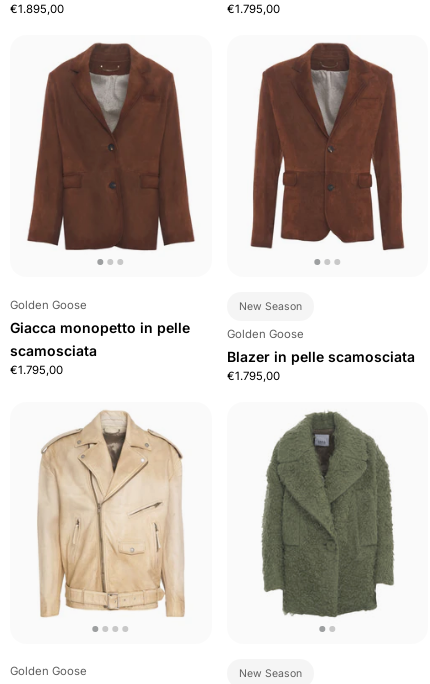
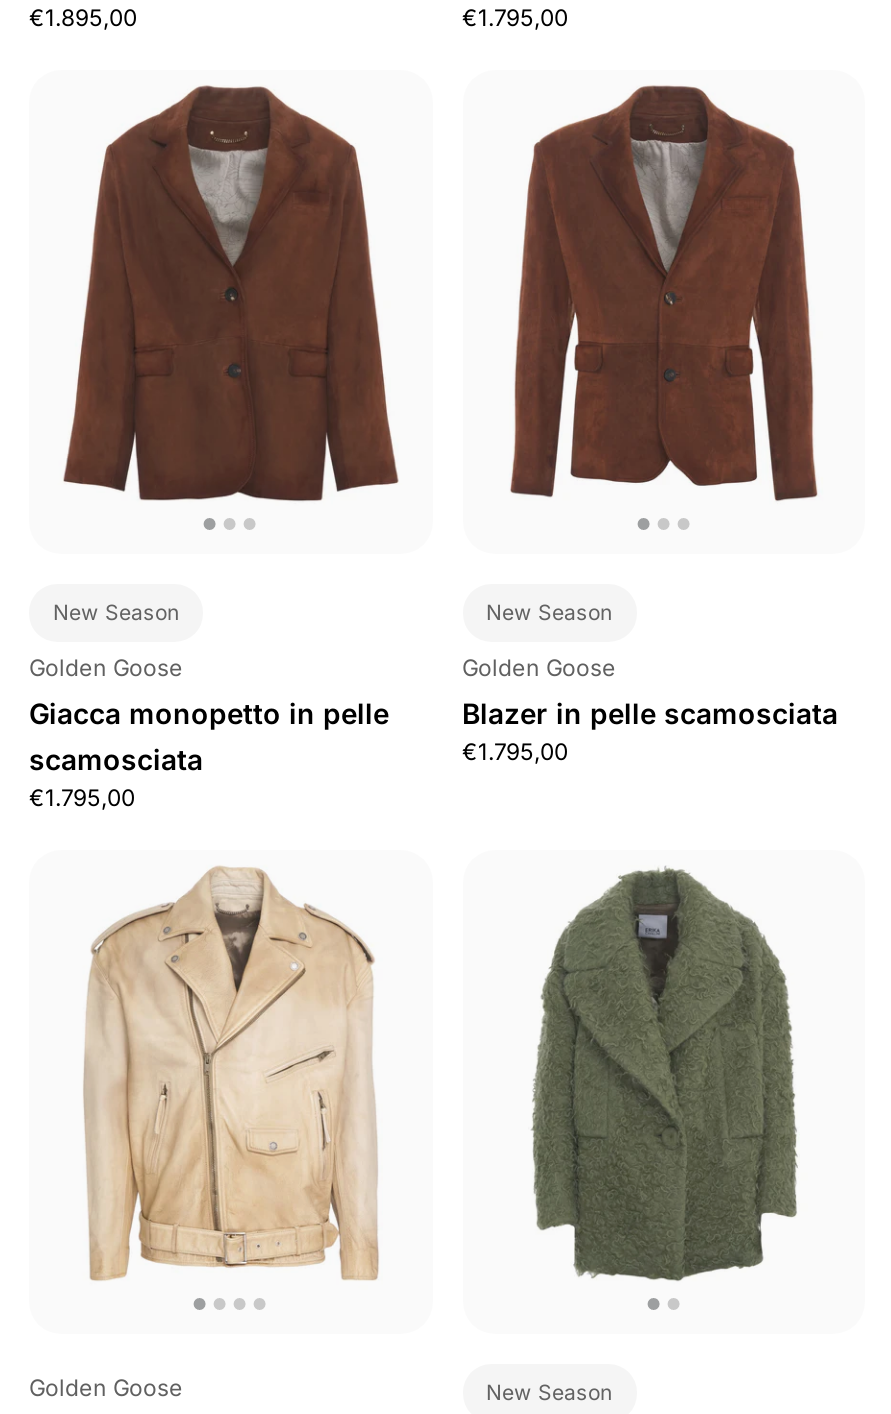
+ New Season
